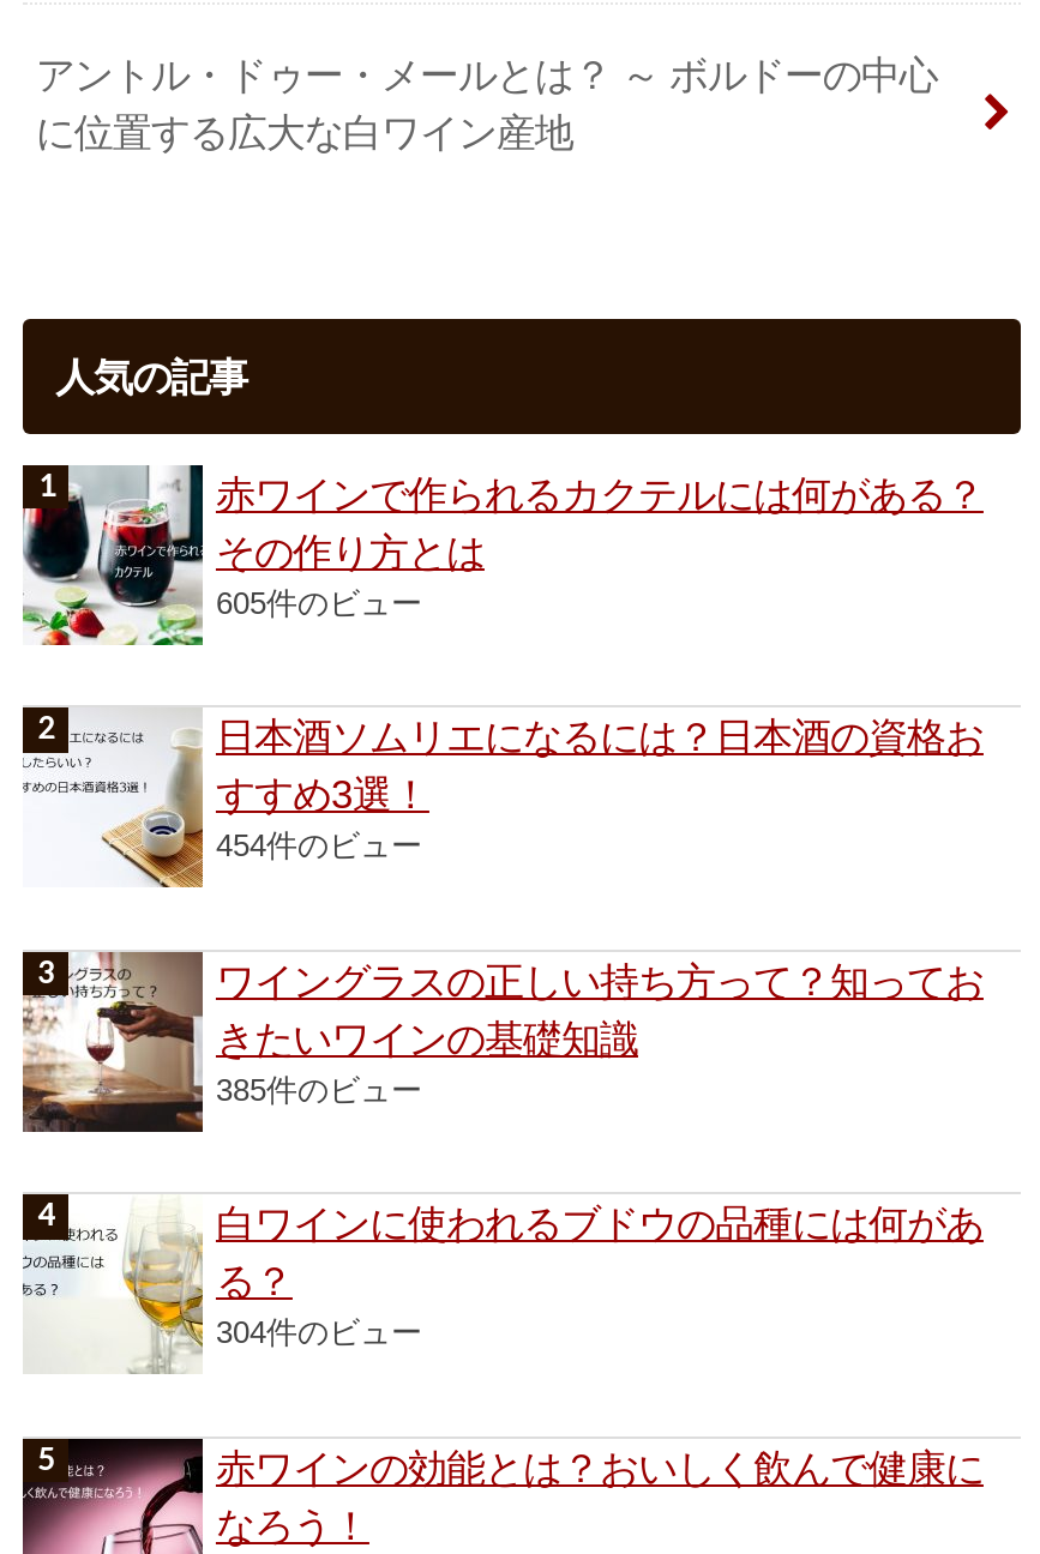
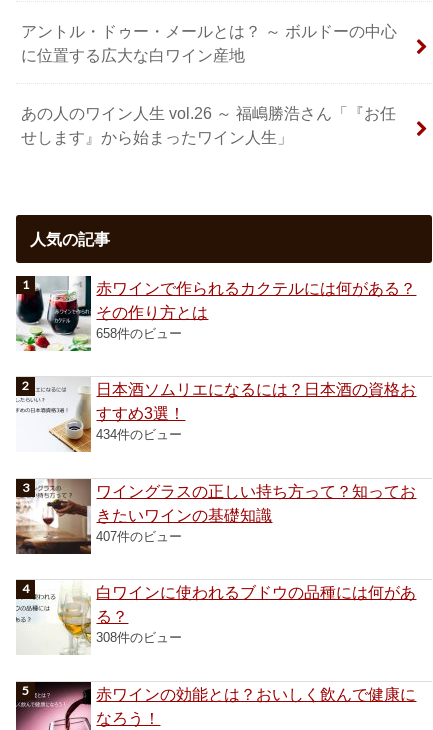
+ あの人のワイン人生 vol.26 ～ 福嶋勝浩さん「『お任
+ せします』から始まったワイン人生」

- 605件のビュー
+ 658件のビュー

- 454件のビュー
+ 434件のビュー

- 385件のビュー
+ 407件のビュー

- 304件のビュー
+ 308件のビュー
